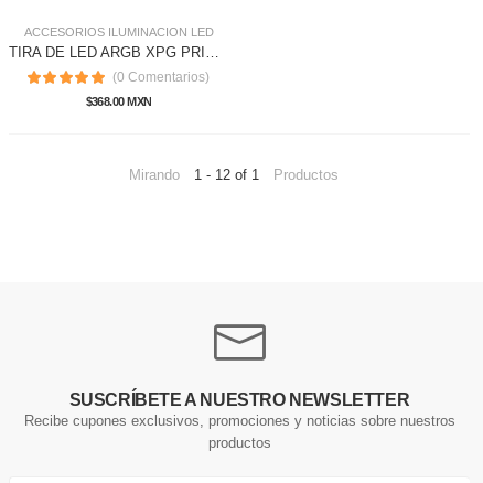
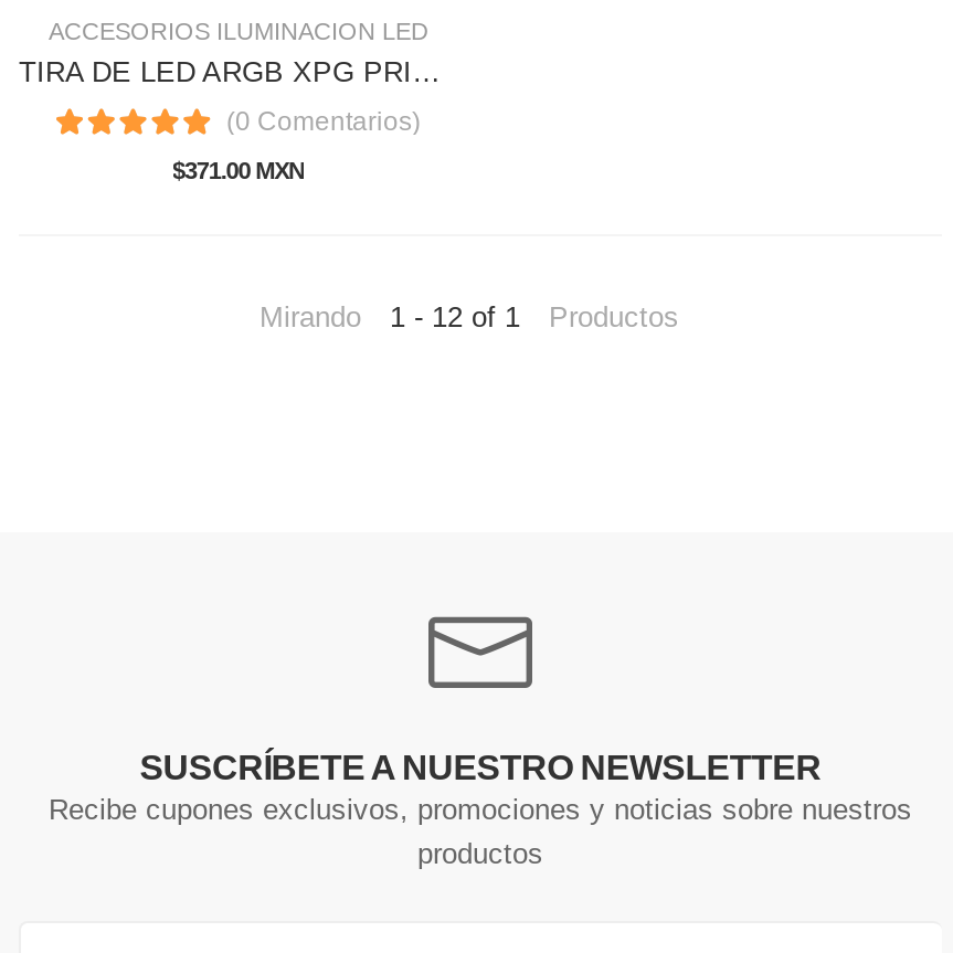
- $368.00 MXN
+ $371.00 MXN
